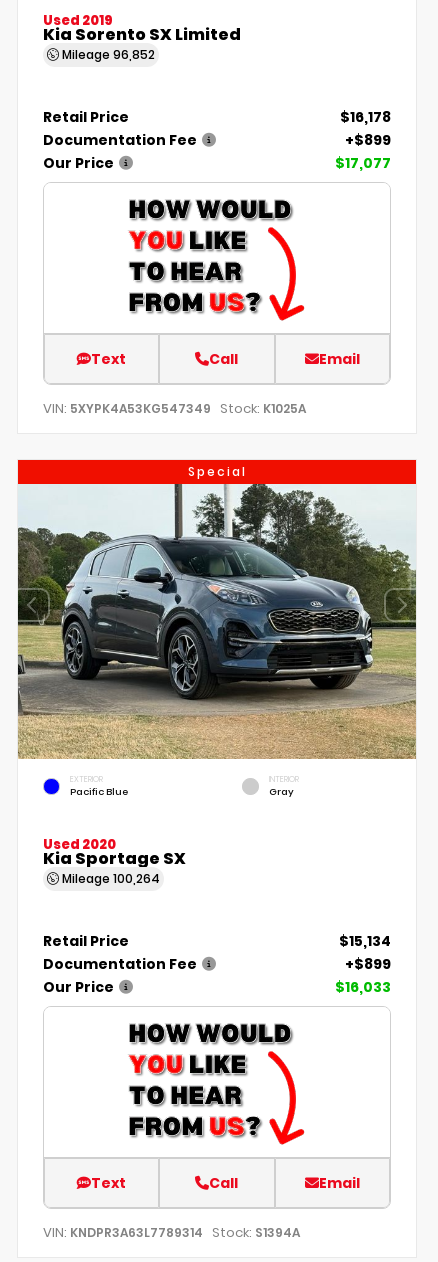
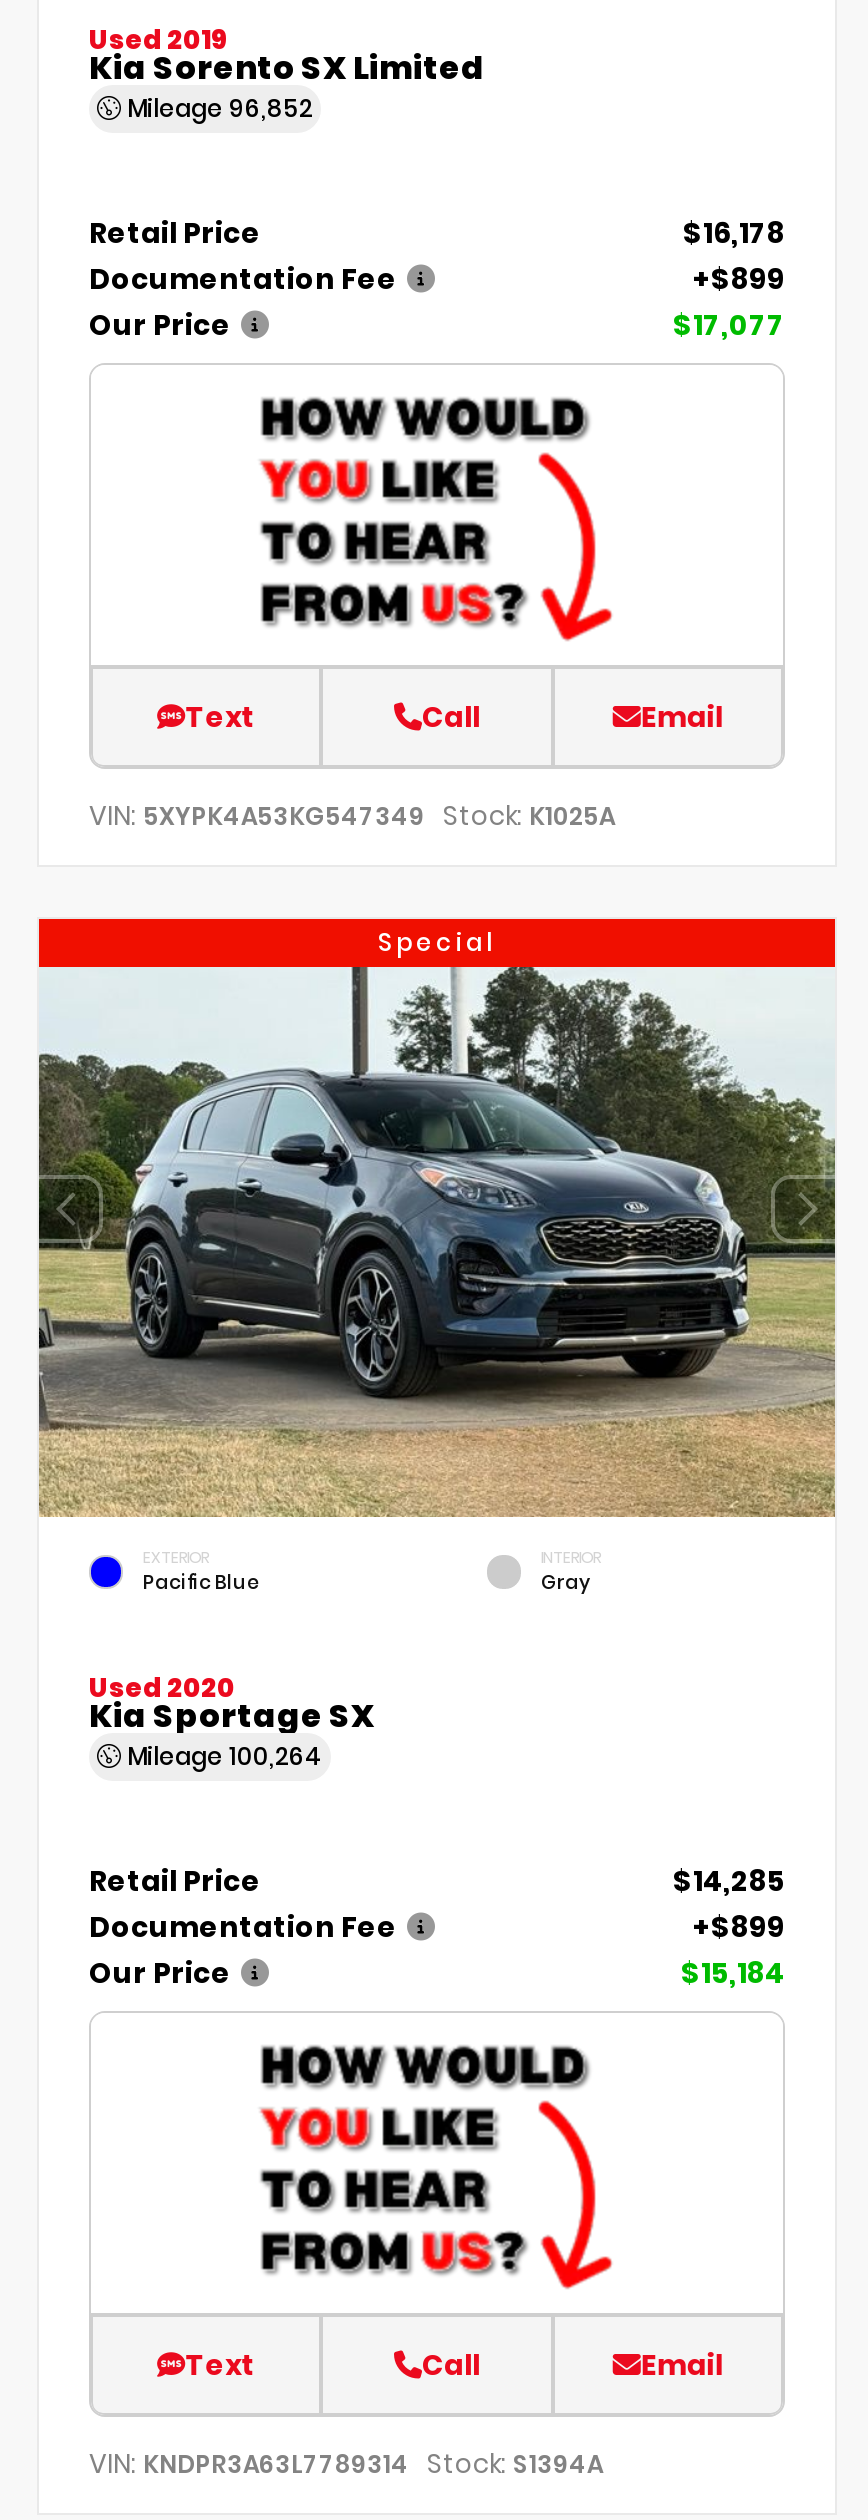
- $15,134
+ $14,285

- $16,033
+ $15,184
